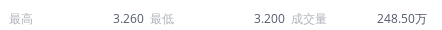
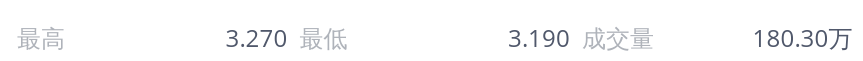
- 3.260 最低
+ 3.270 最低

- 3.200 成交量
+ 3.190 成交量

- 248.50万
+ 180.30万
